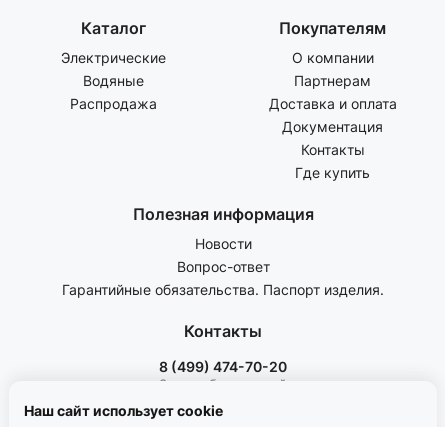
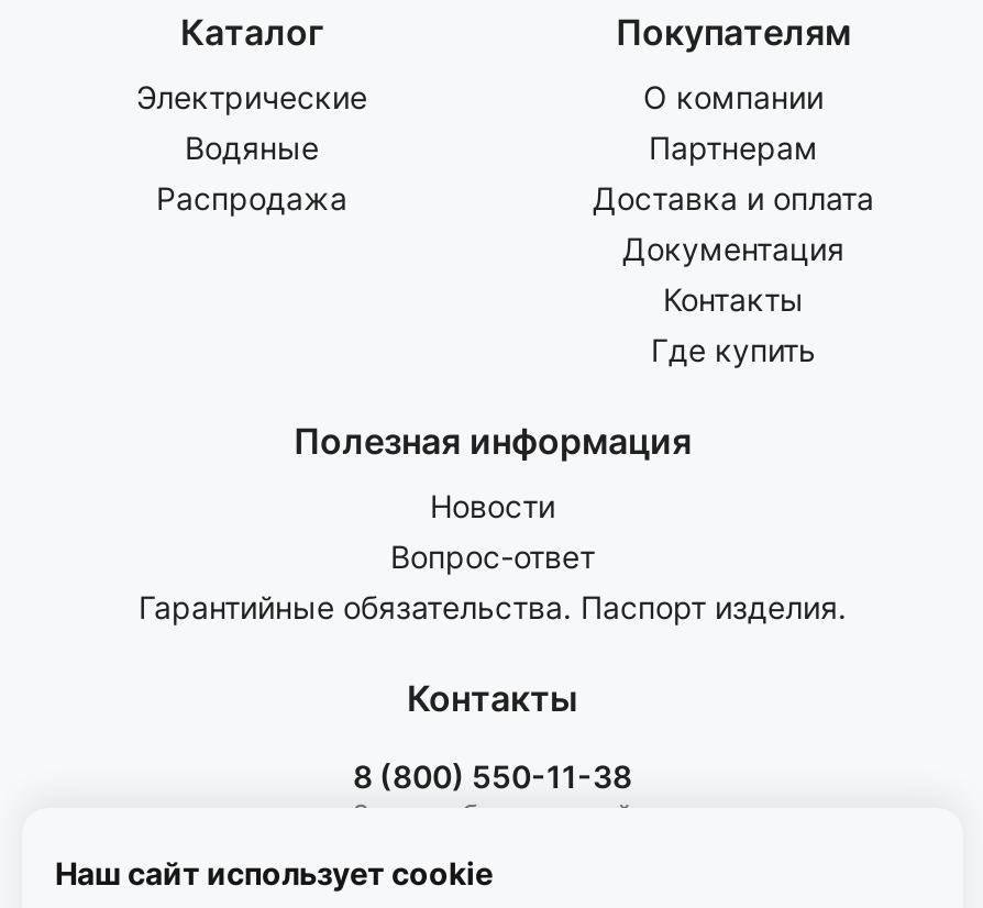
- 8 (499) 474-70-20
+ 8 (800) 550-11-38
